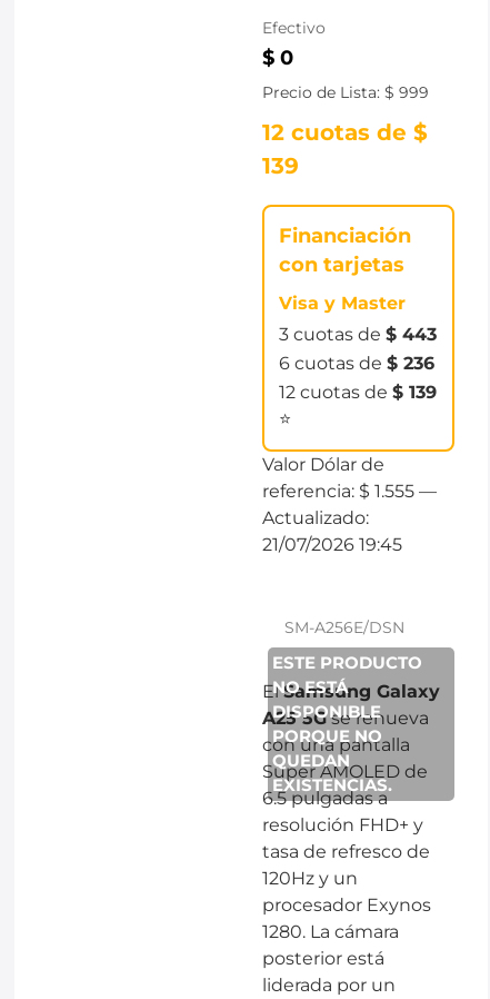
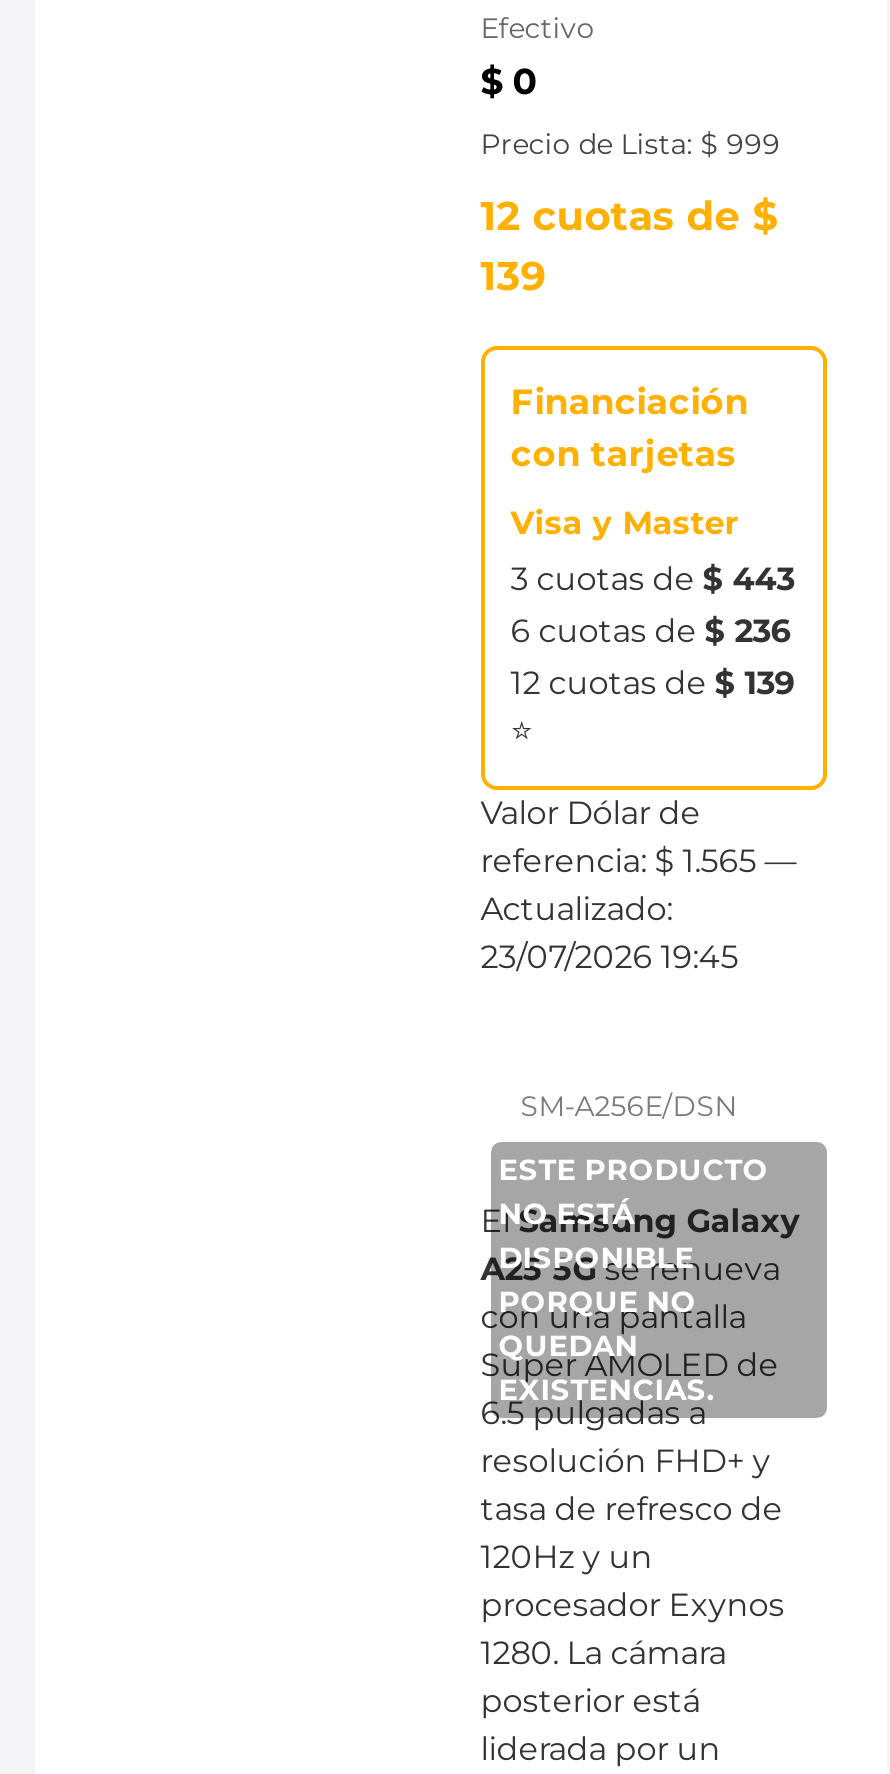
- referencia: $ 1.555 —
+ referencia: $ 1.565 —

- 21/07/2026 19:45
+ 23/07/2026 19:45
